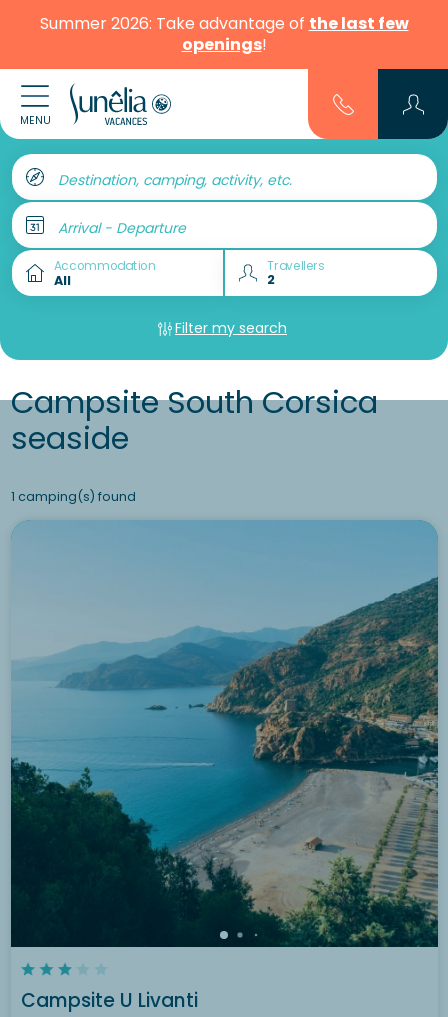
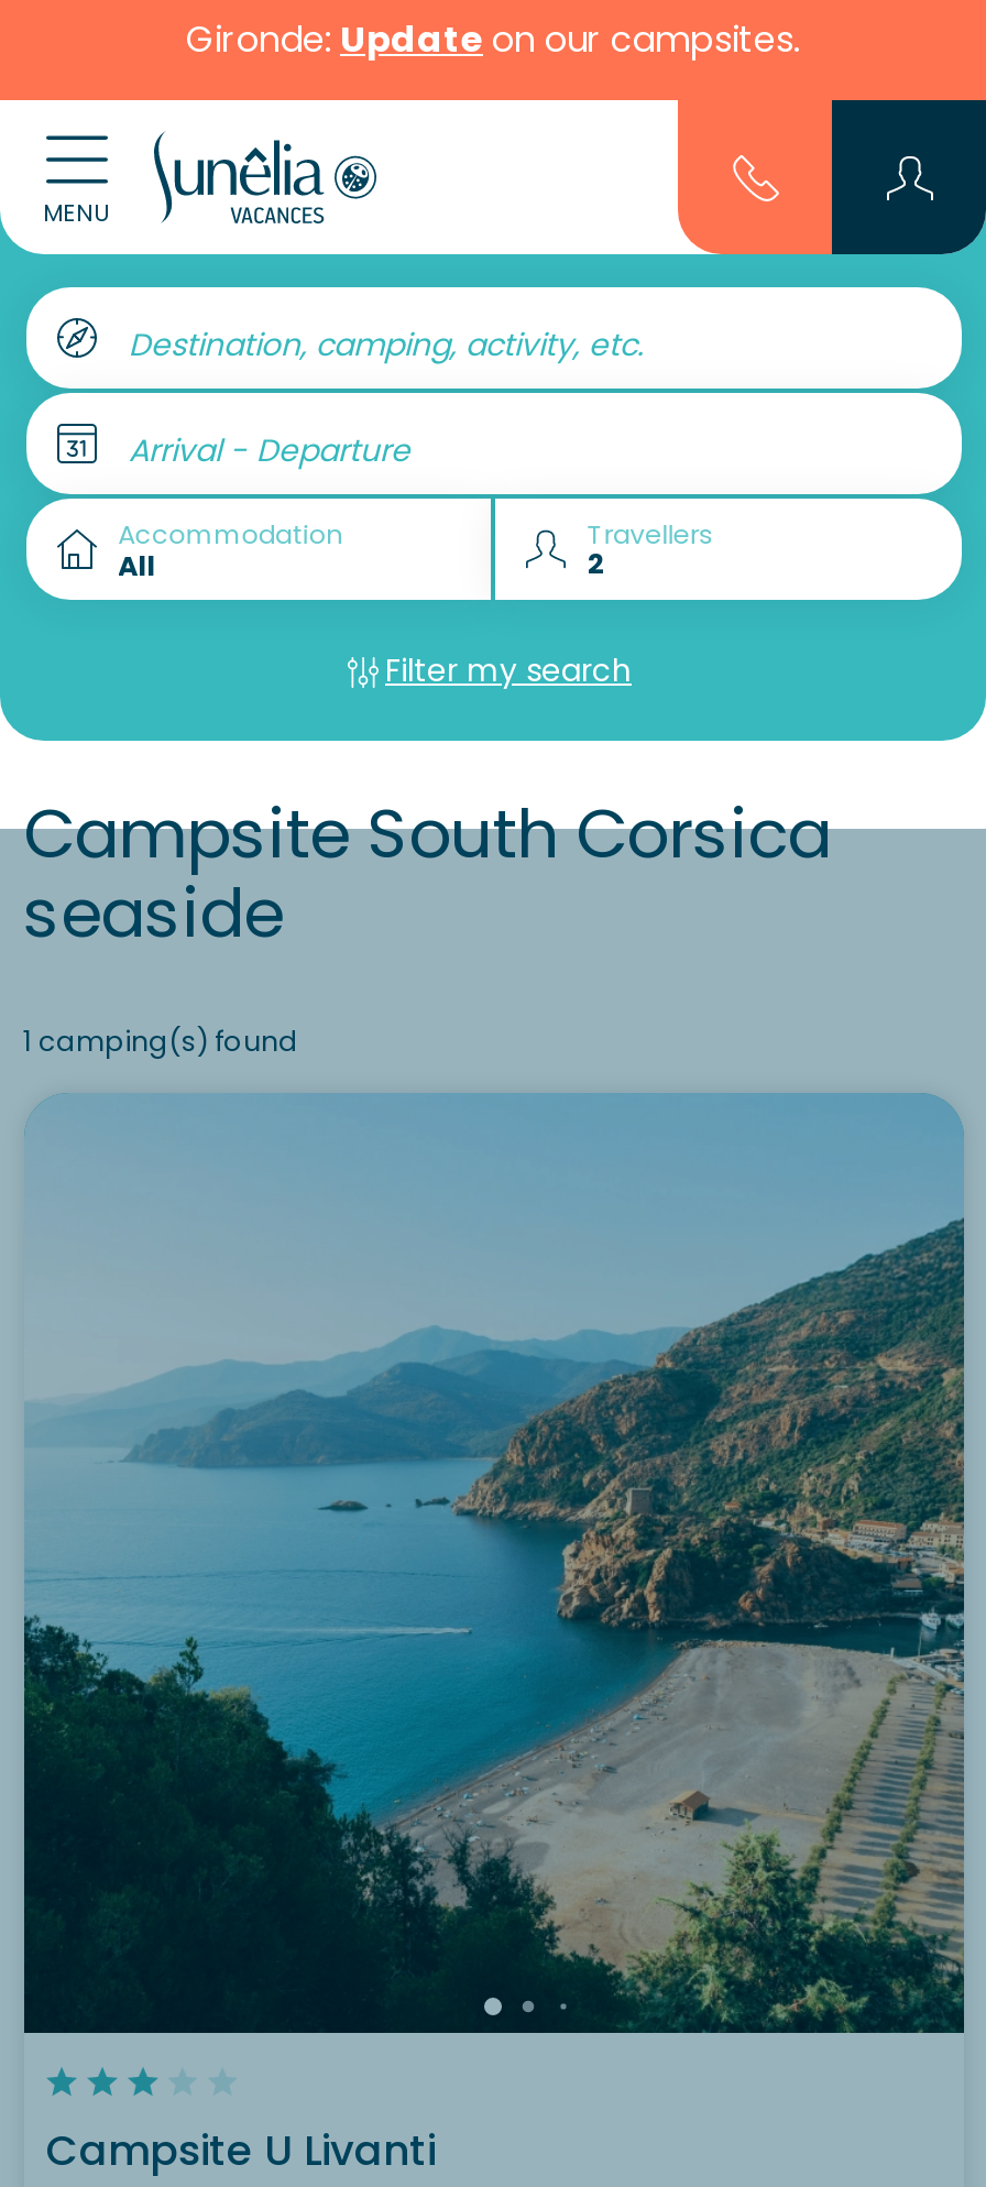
- Summer 2026: Take advantage of the last few
- openings!
+ Gironde: Update on our campsites.
